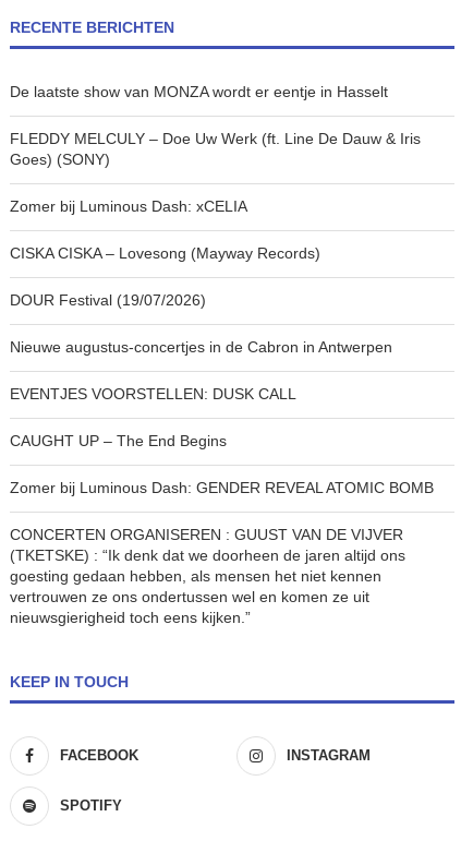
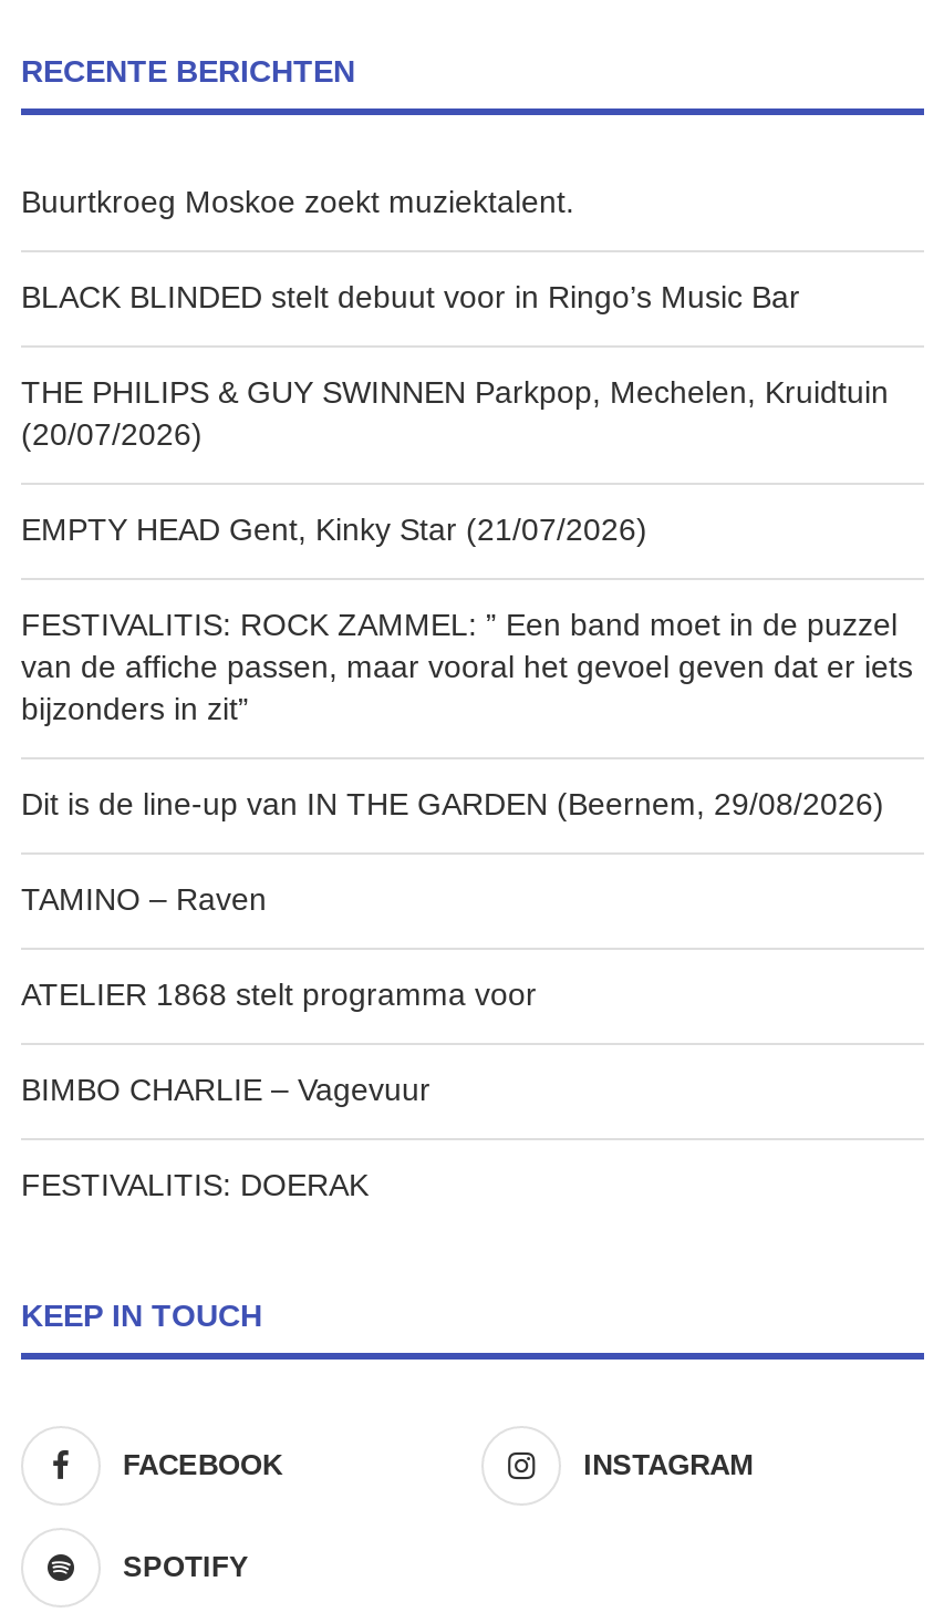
- De laatste show van MONZA wordt er eentje in Hasselt
+ Buurtkroeg Moskoe zoekt muziektalent.

- FLEDDY MELCULY – Doe Uw Werk (ft. Line De Dauw & Iris
- Goes) (SONY)
+ BLACK BLINDED stelt debuut voor in Ringo’s Music Bar

- Zomer bij Luminous Dash: xCELIA
+ THE PHILIPS & GUY SWINNEN Parkpop, Mechelen, Kruidtuin
+ (20/07/2026)

- CISKA CISKA – Lovesong (Mayway Records)
+ EMPTY HEAD Gent, Kinky Star (21/07/2026)

- DOUR Festival (19/07/2026)
+ FESTIVALITIS: ROCK ZAMMEL: ” Een band moet in de puzzel
+ van de affiche passen, maar vooral het gevoel geven dat er iets
+ bijzonders in zit”

- Nieuwe augustus-concertjes in de Cabron in Antwerpen
+ Dit is de line-up van IN THE GARDEN (Beernem, 29/08/2026)

- EVENTJES VOORSTELLEN: DUSK CALL
+ TAMINO – Raven

- CAUGHT UP – The End Begins
+ ATELIER 1868 stelt programma voor

- Zomer bij Luminous Dash: GENDER REVEAL ATOMIC BOMB
+ BIMBO CHARLIE – Vagevuur

- CONCERTEN ORGANISEREN : GUUST VAN DE VIJVER
- (TKETSKE) : “Ik denk dat we doorheen de jaren altijd ons
- goesting gedaan hebben, als mensen het niet kennen
- vertrouwen ze ons ondertussen wel en komen ze uit
- nieuwsgierigheid toch eens kijken.”
+ FESTIVALITIS: DOERAK
